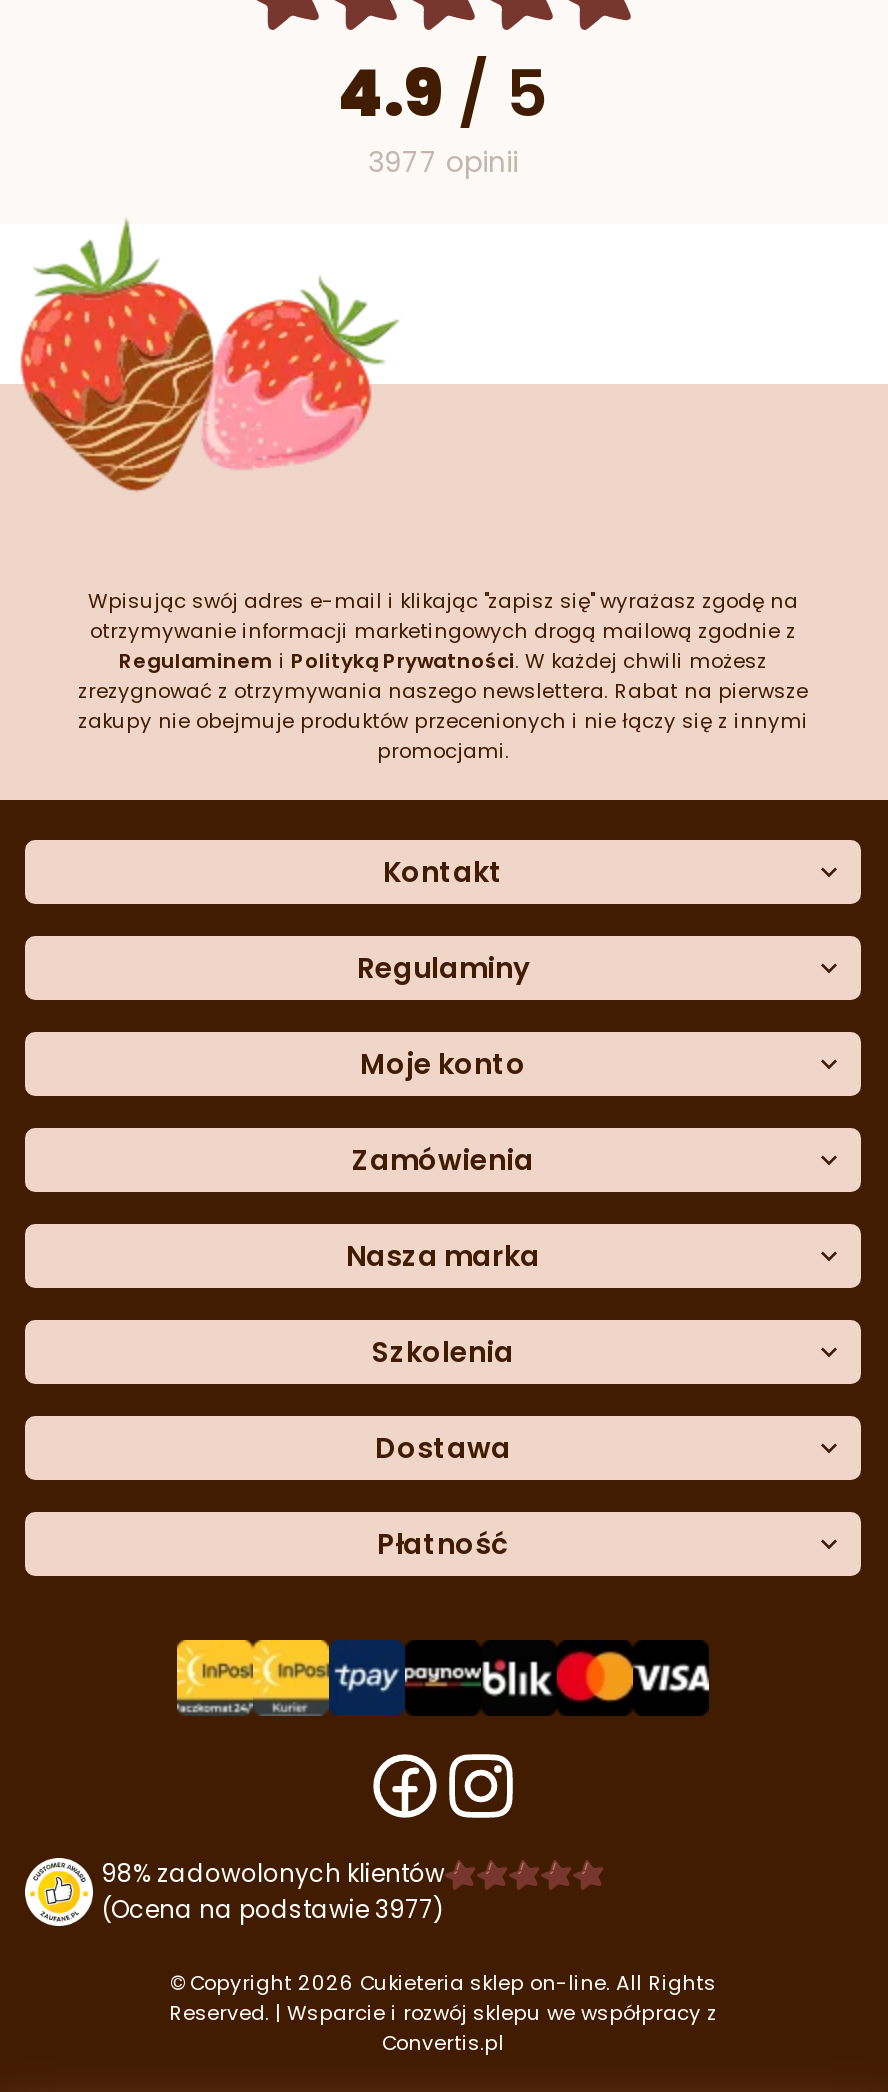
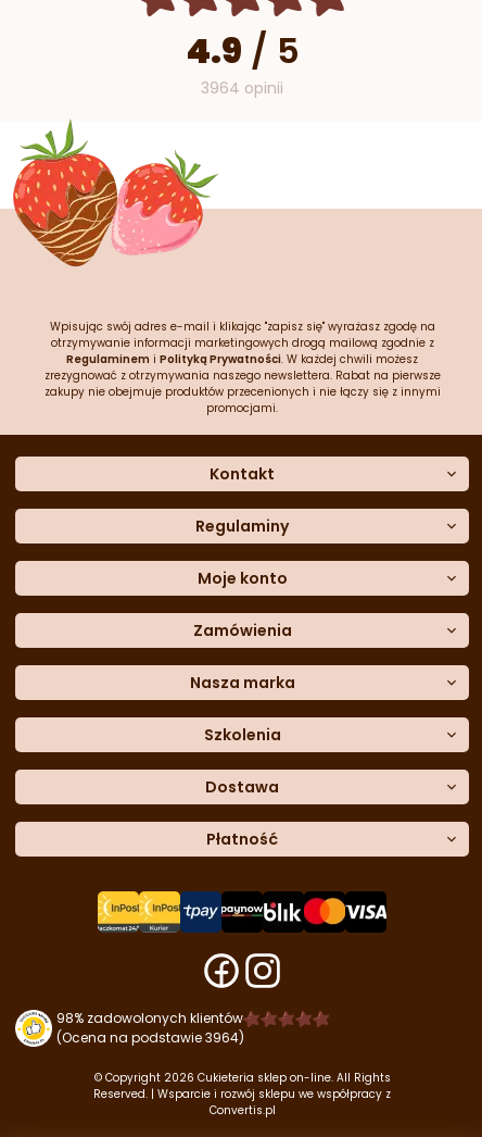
- 3977 opinii
+ 3964 opinii

- (Ocena na podstawie 3977)
+ (Ocena na podstawie 3964)
